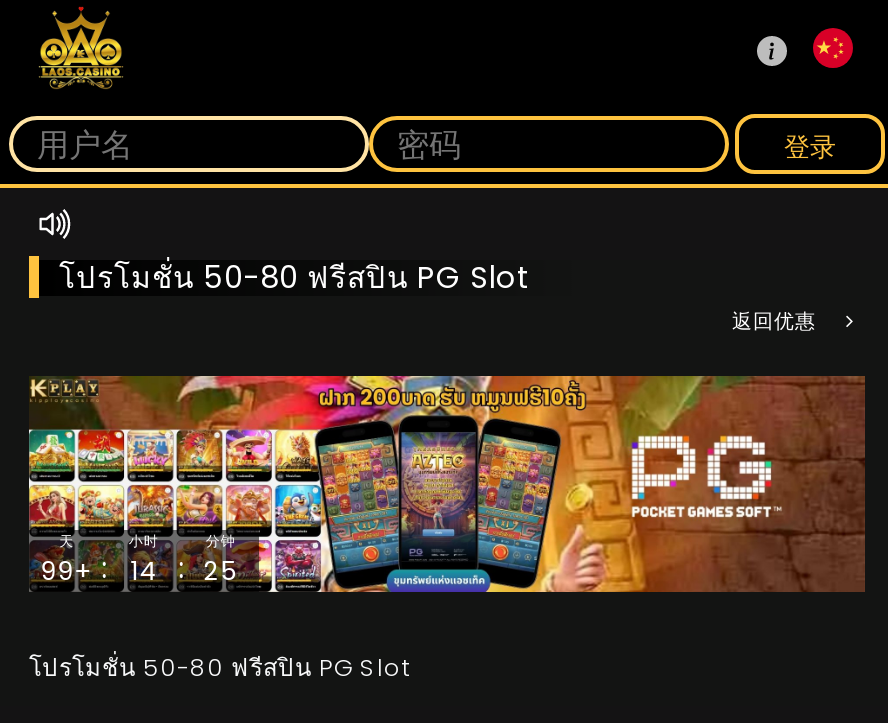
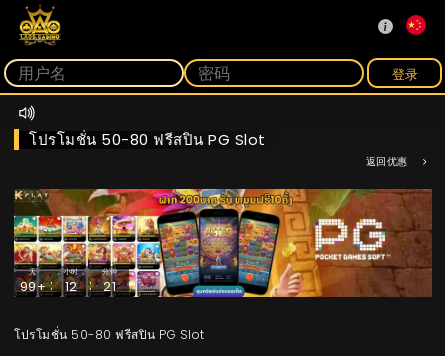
- 14
+ 12

- 25
+ 21
